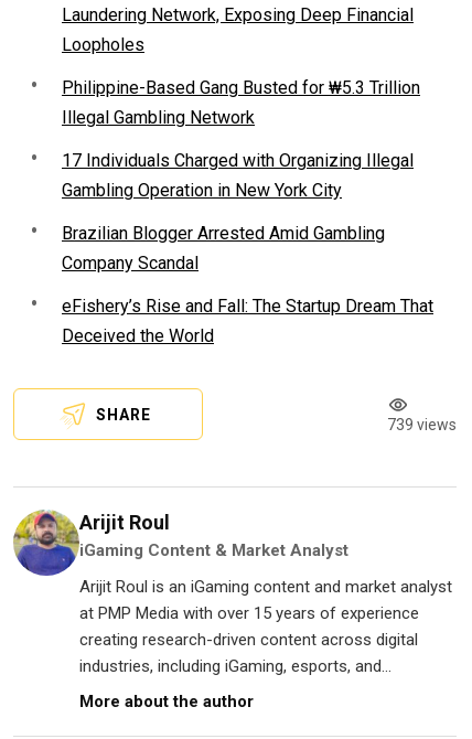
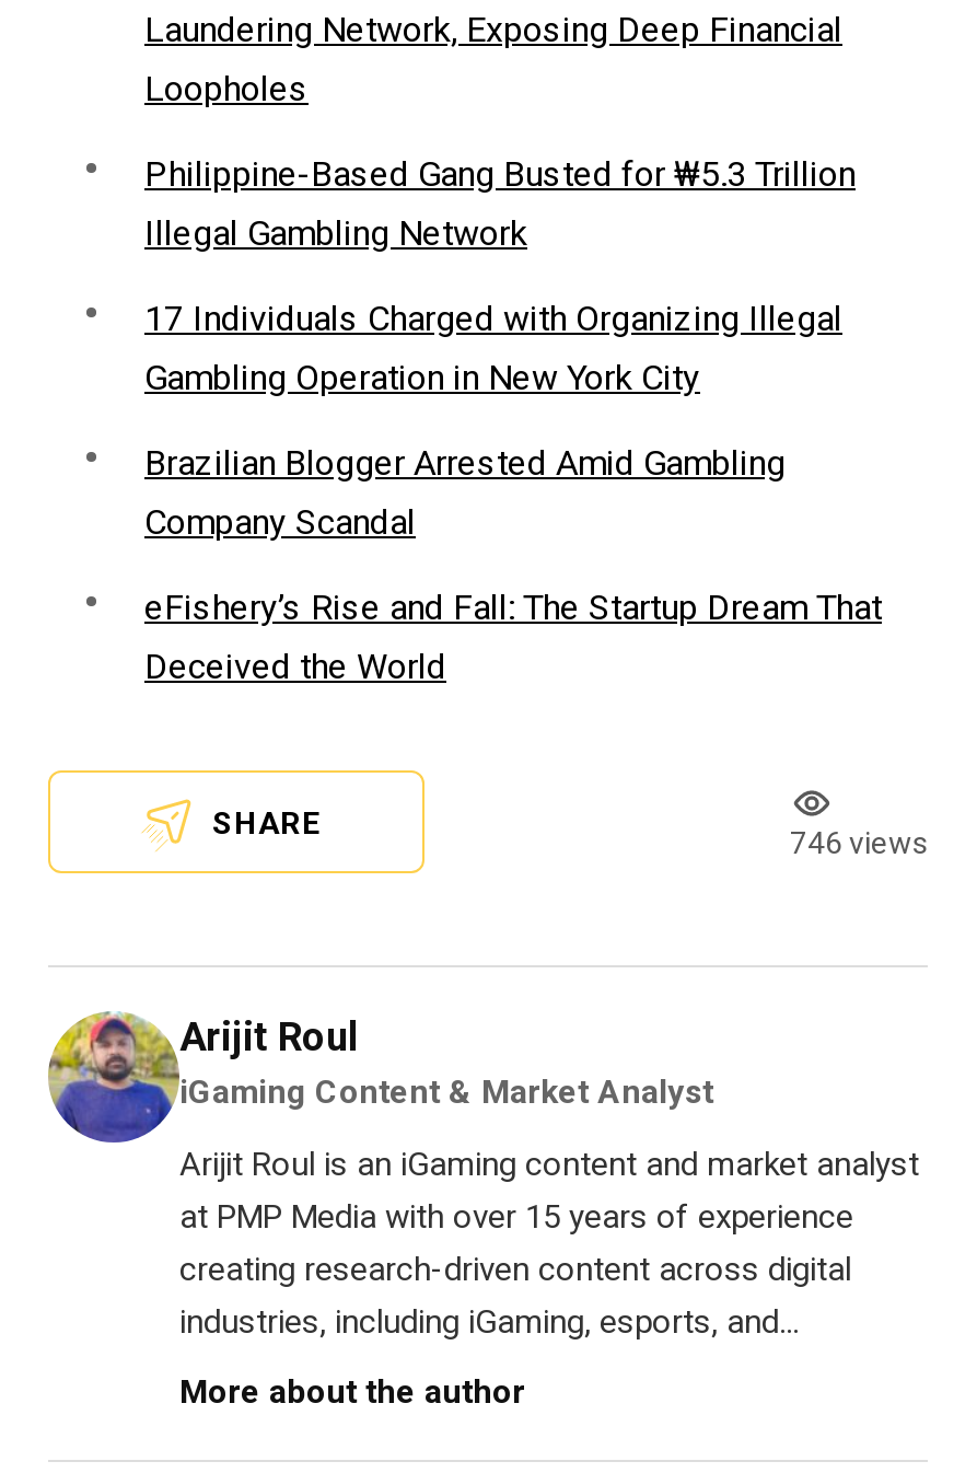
- 739 views
+ 746 views
